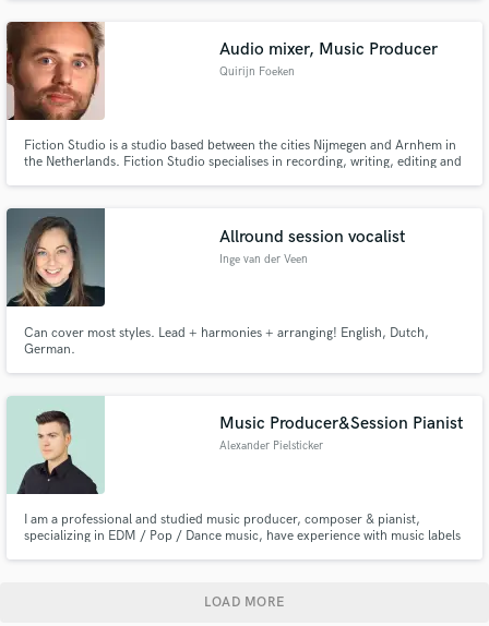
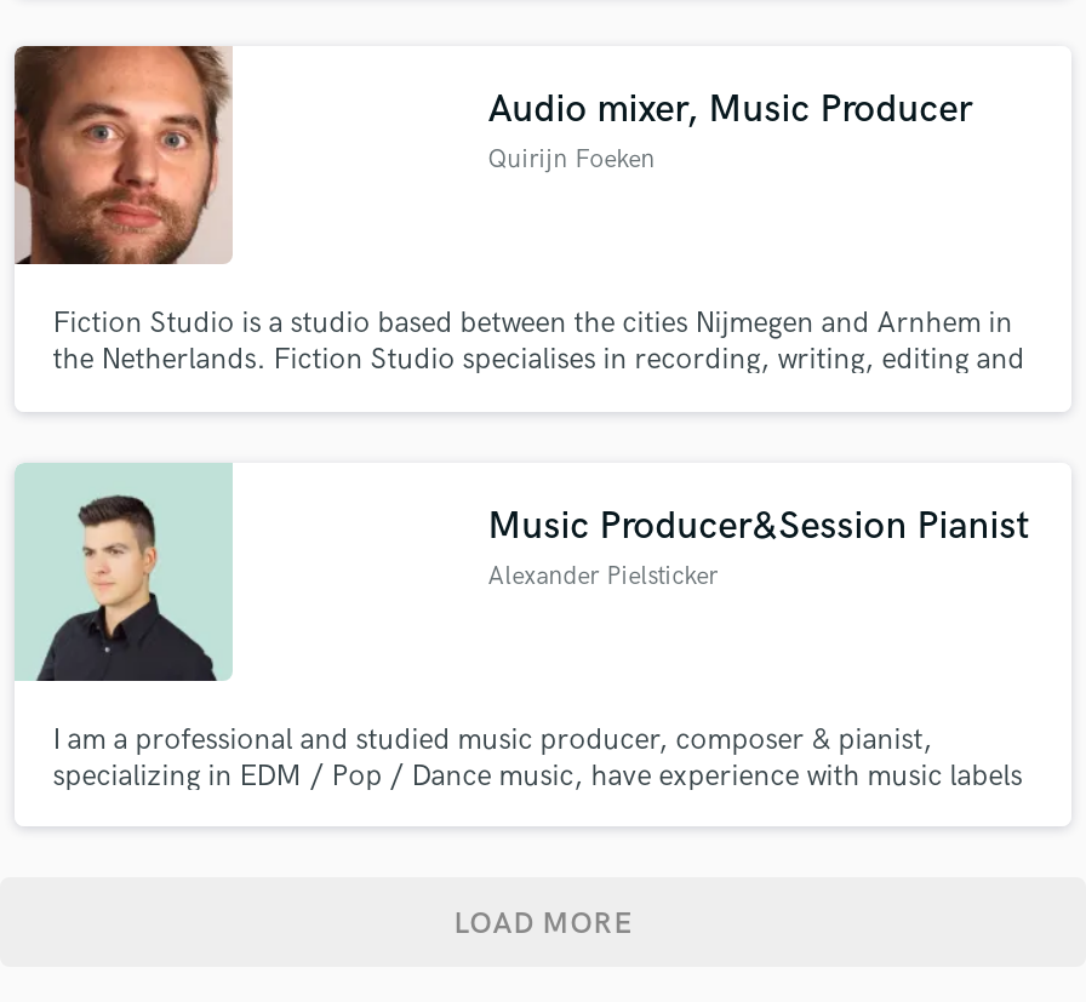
- [image]
- Can cover most styles. Lead + harmonies + arranging! English, Dutch,
- German.

- Allround session vocalist
- Inge van der Veen
